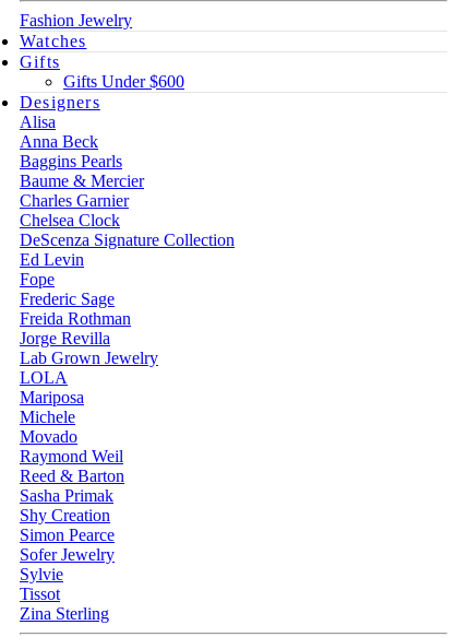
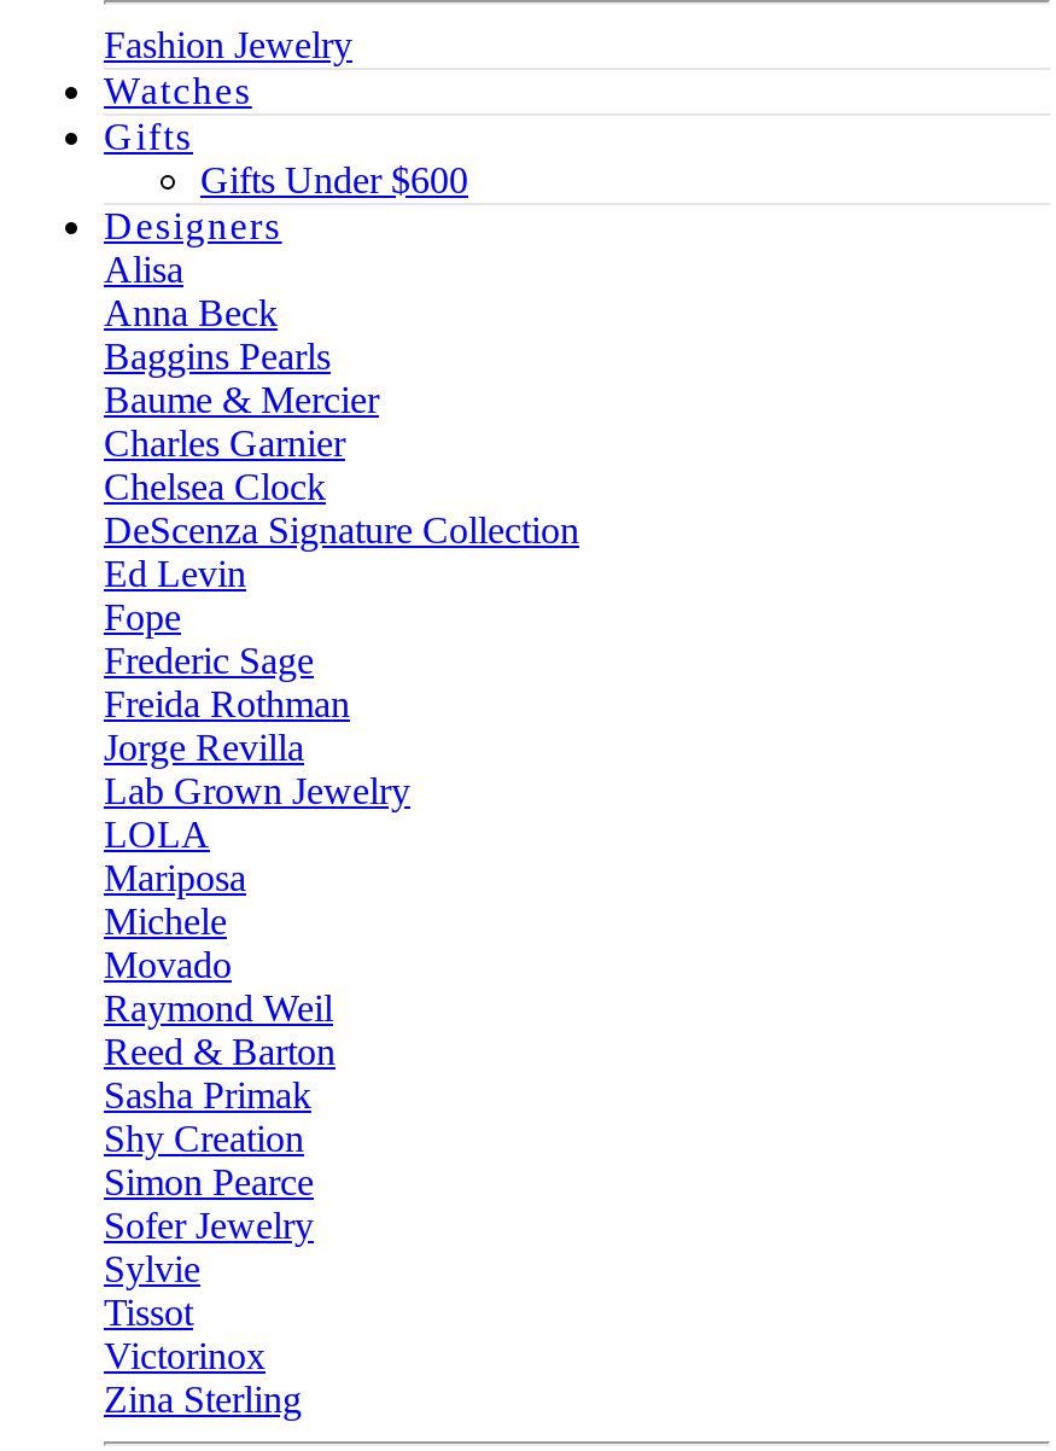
+ Victorinox
